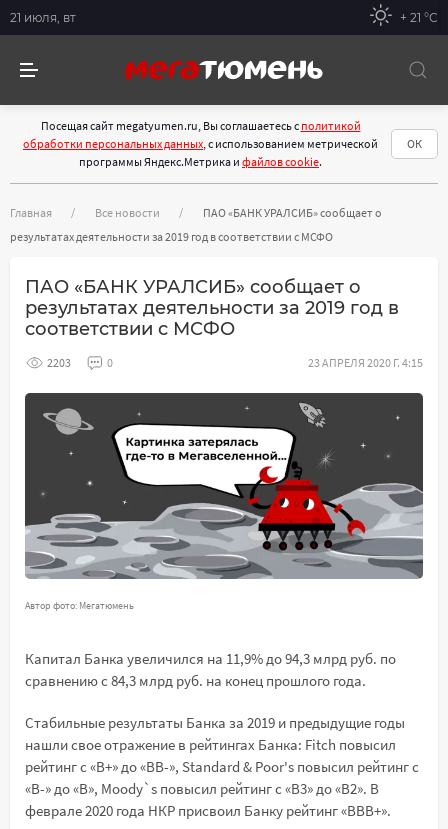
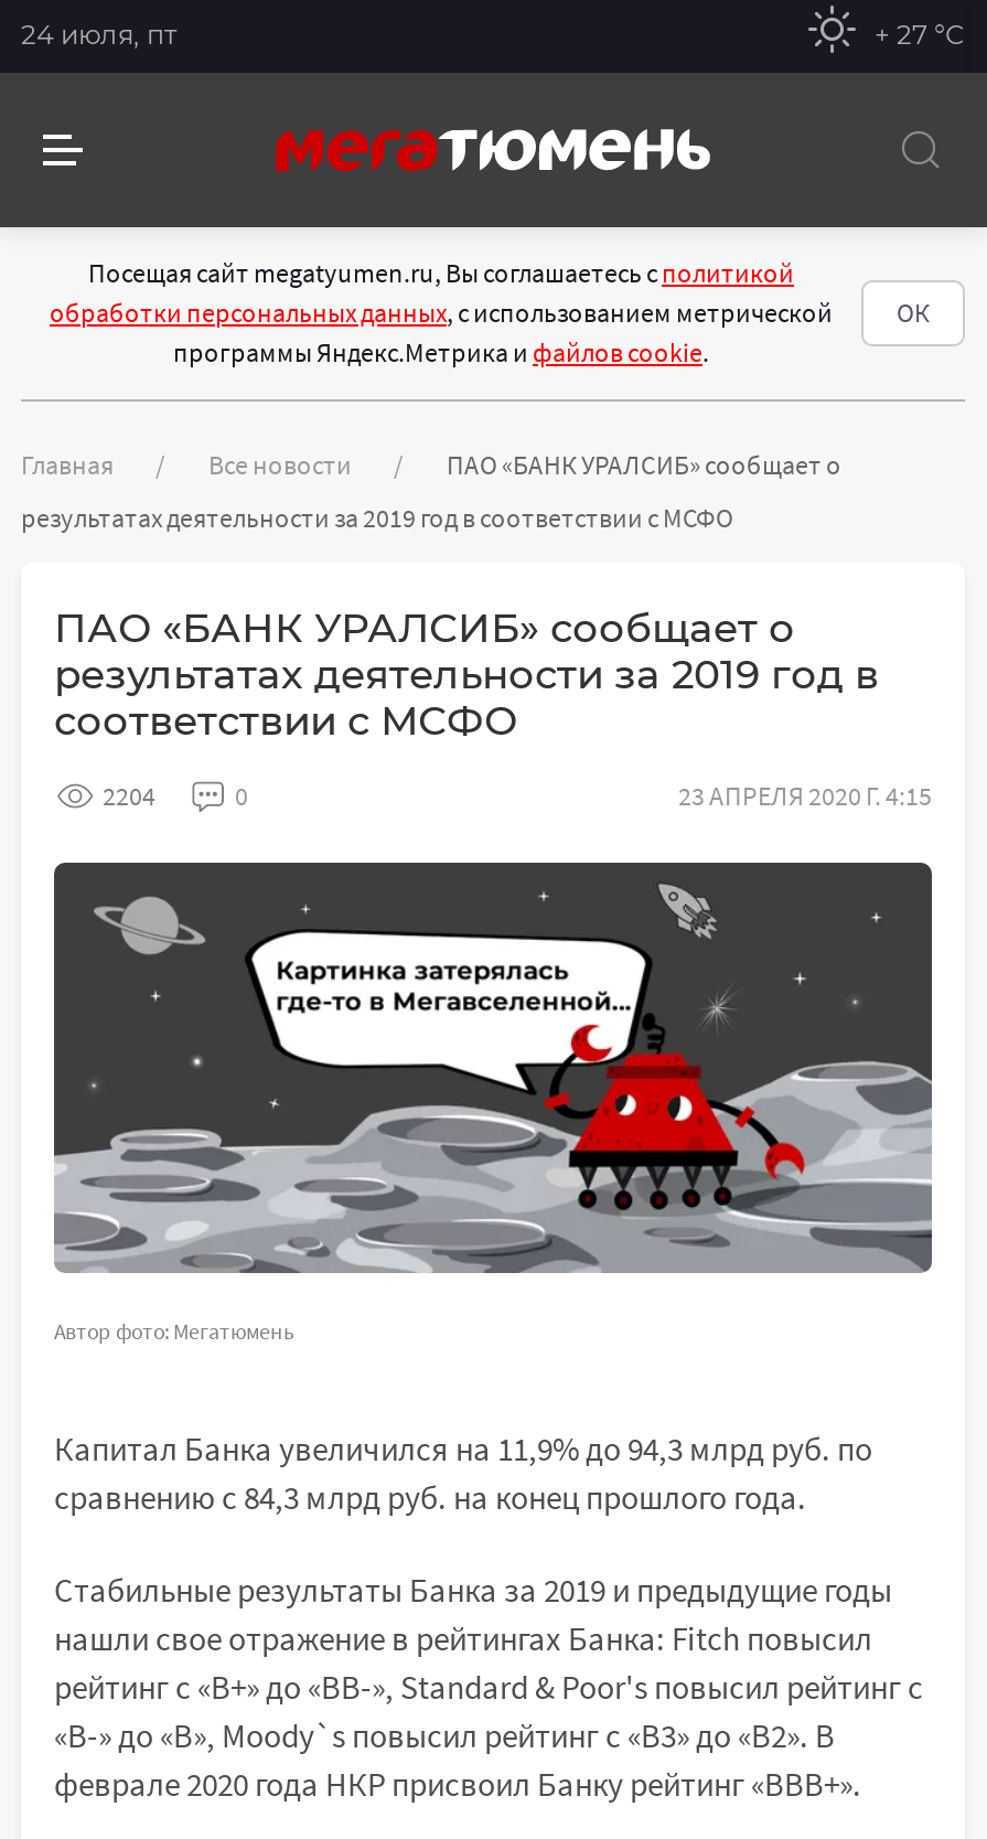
- 21 июля, вт
+ 24 июля, пт

- + 21 °С
+ + 27 °С

- 2203
+ 2204
